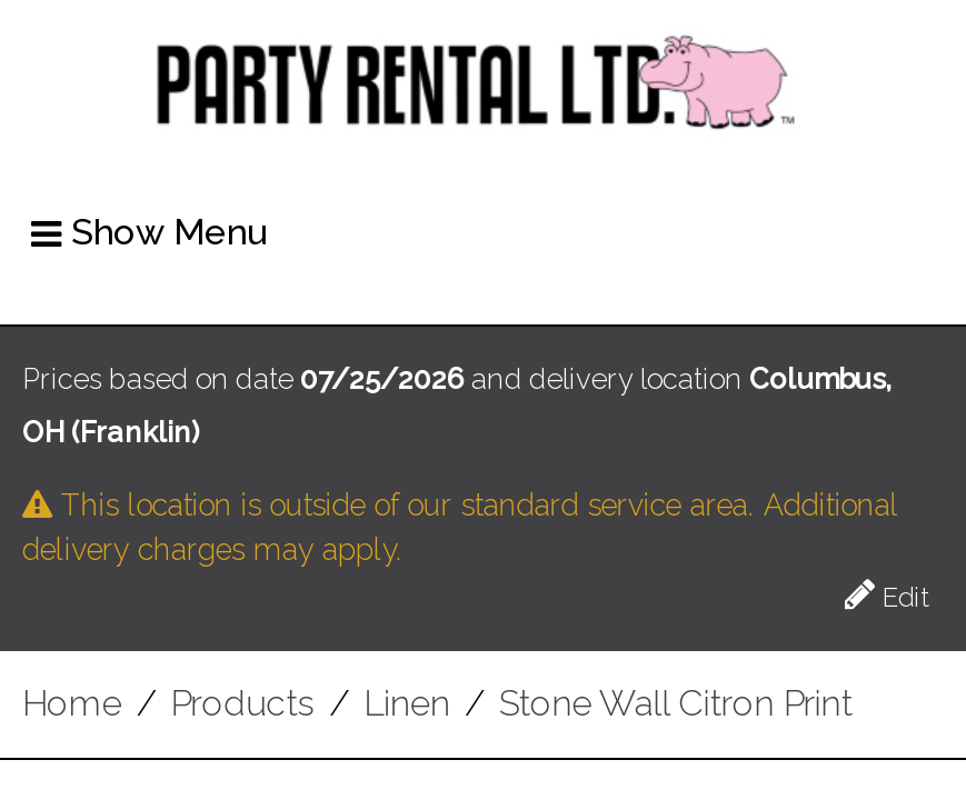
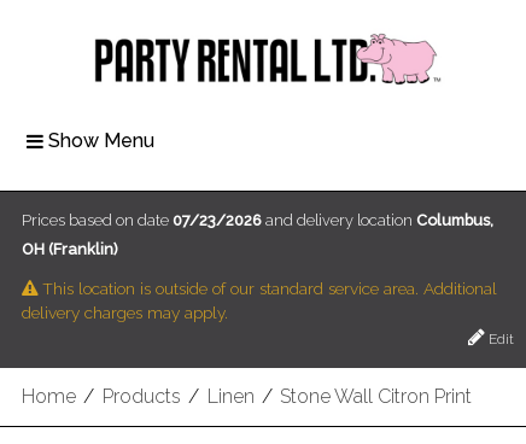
- Prices based on date 07/25/2026 and delivery location Columbus,
+ Prices based on date 07/23/2026 and delivery location Columbus,
